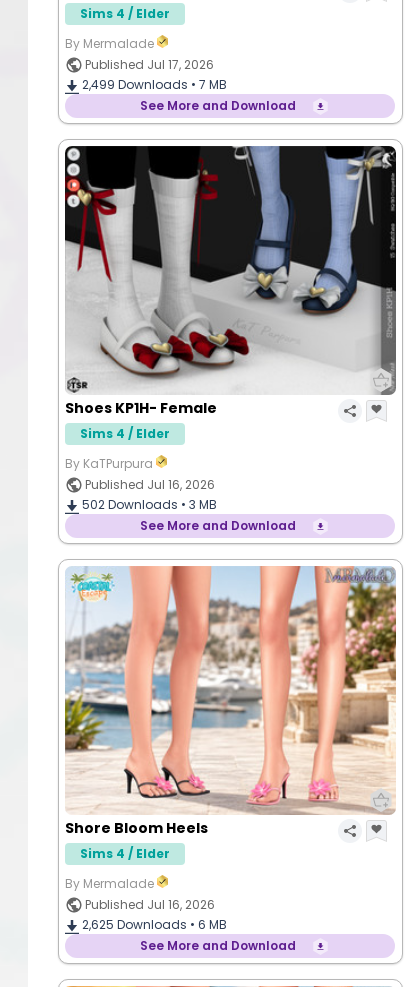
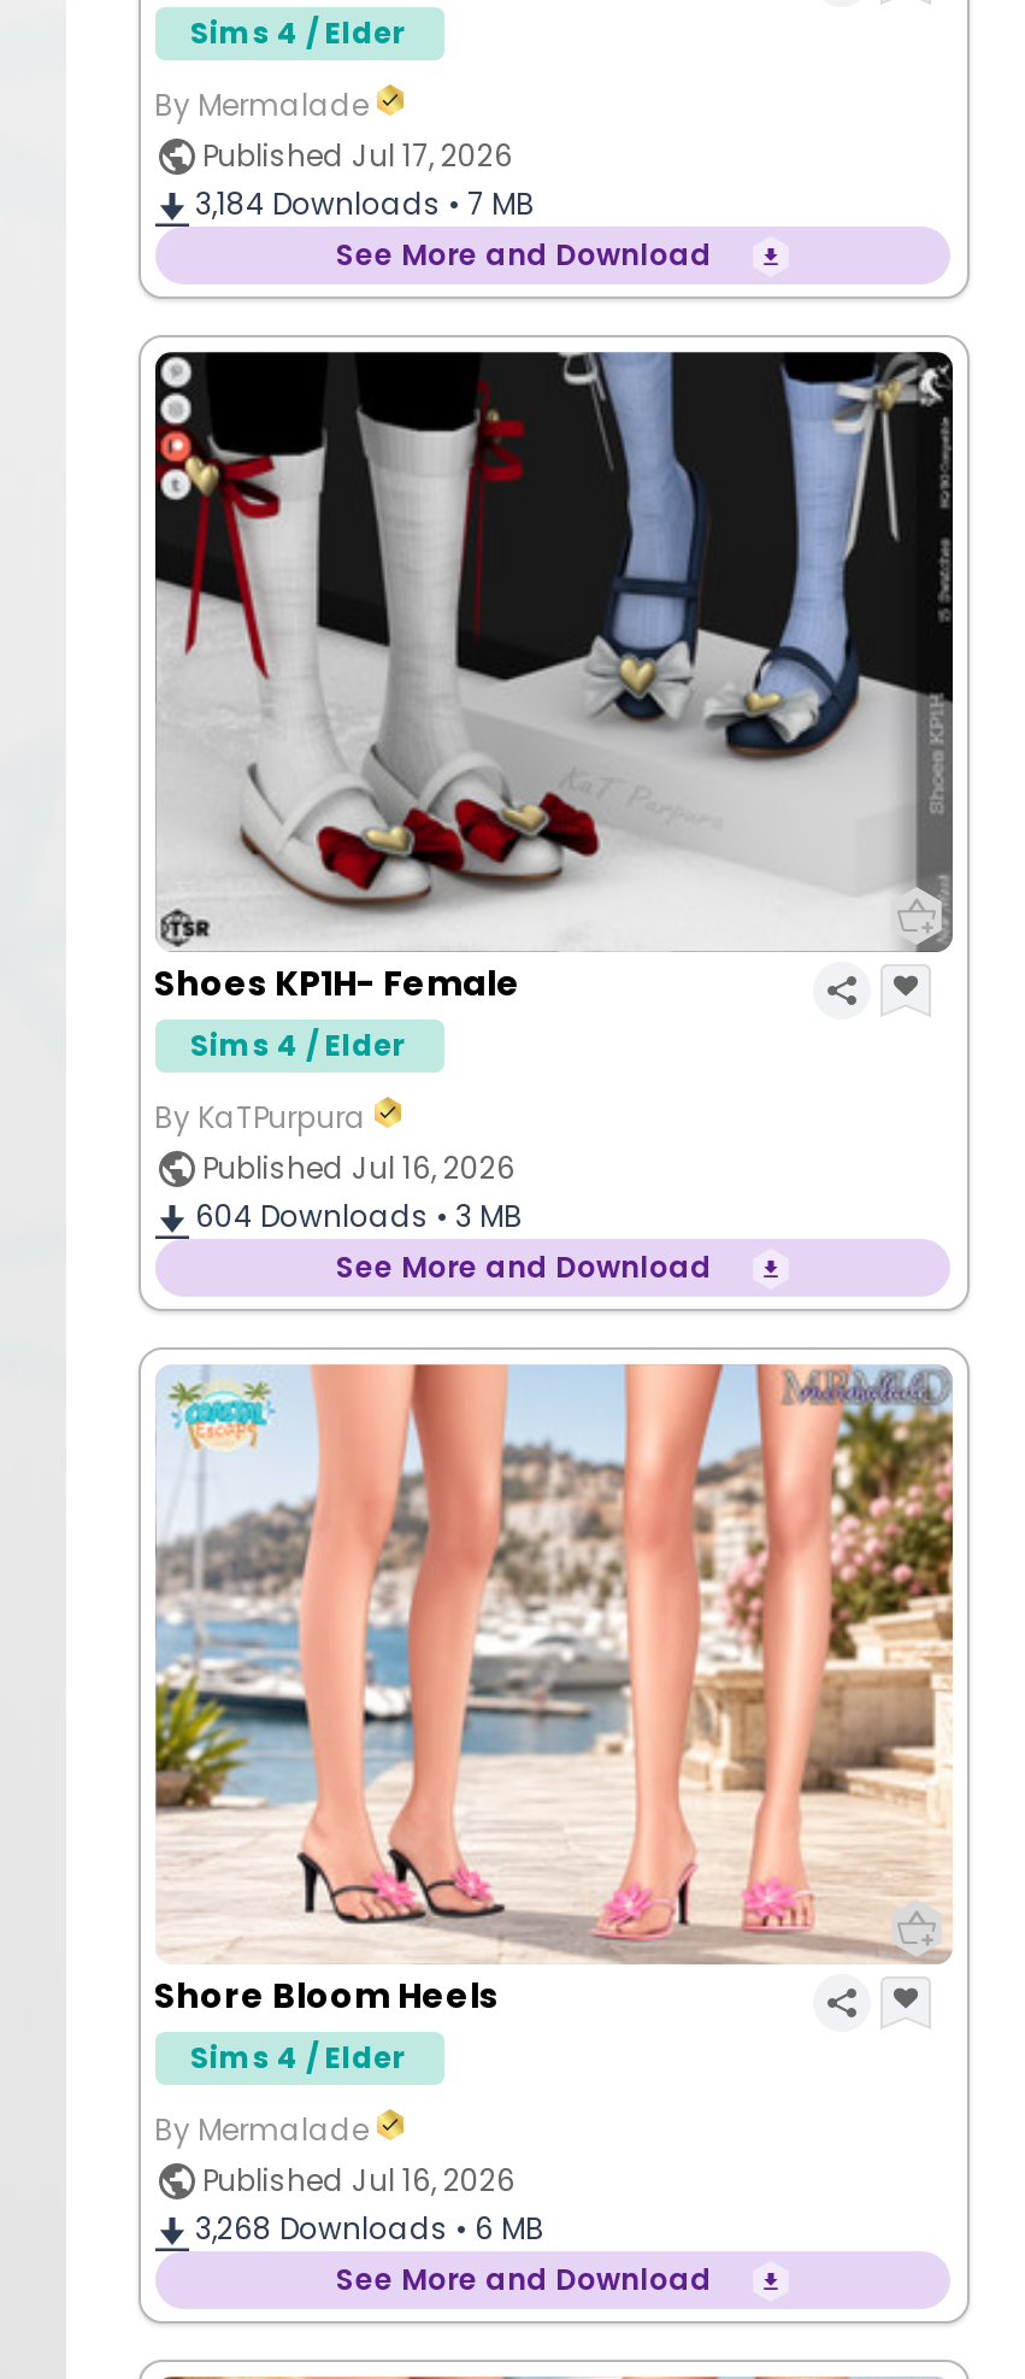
- 2,499 Downloads • 7 MB
+ 3,184 Downloads • 7 MB

- 502 Downloads • 3 MB
+ 604 Downloads • 3 MB

- 2,625 Downloads • 6 MB
+ 3,268 Downloads • 6 MB
